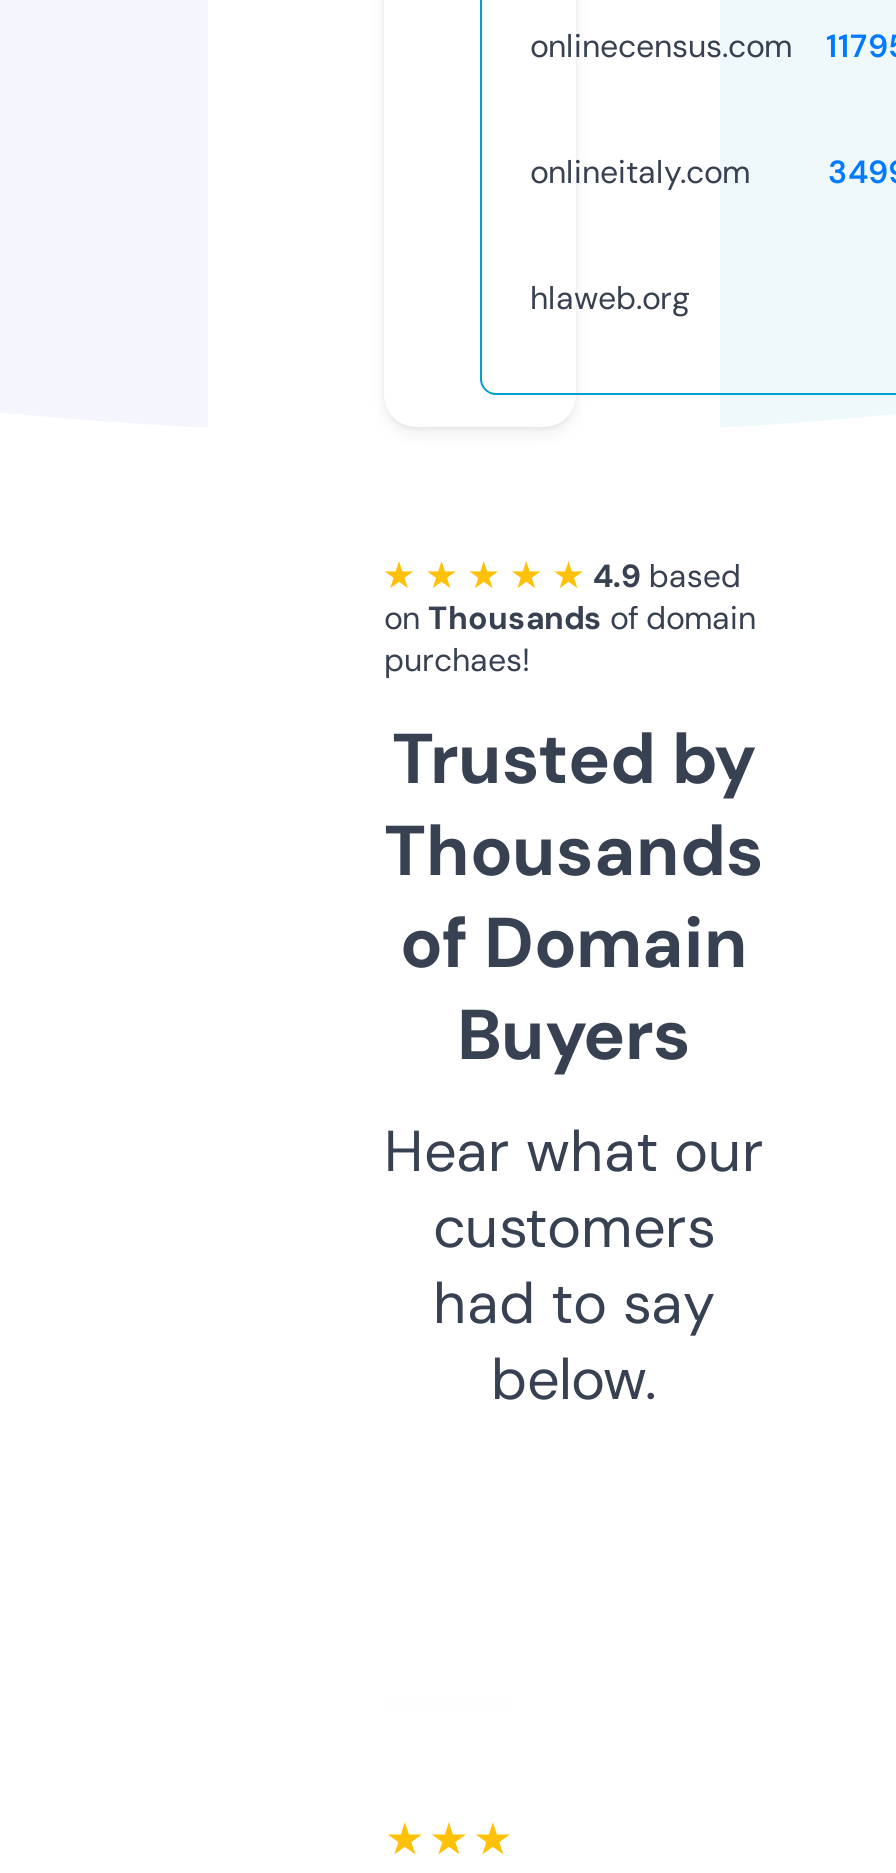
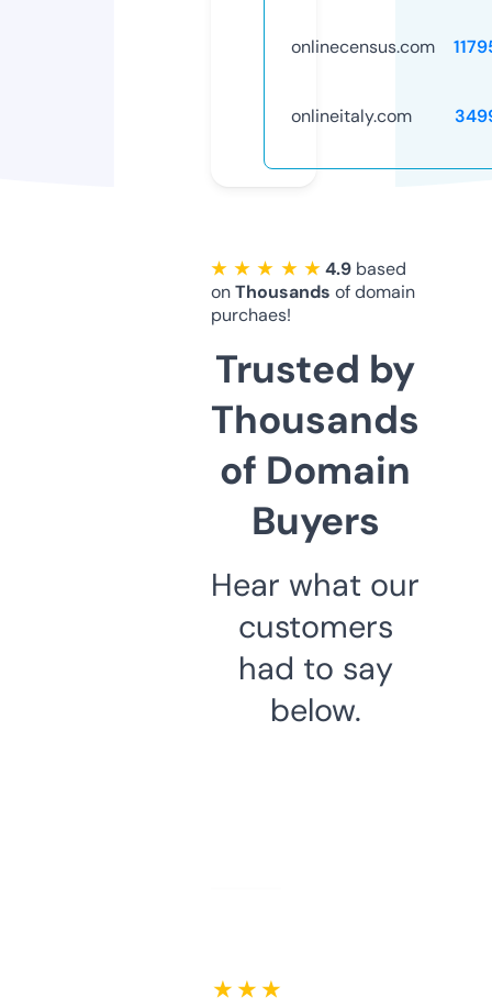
- hlaweb.org

moved up: on Thousands of domain | purchaes! | Trusted by | ... | had to say | below.
